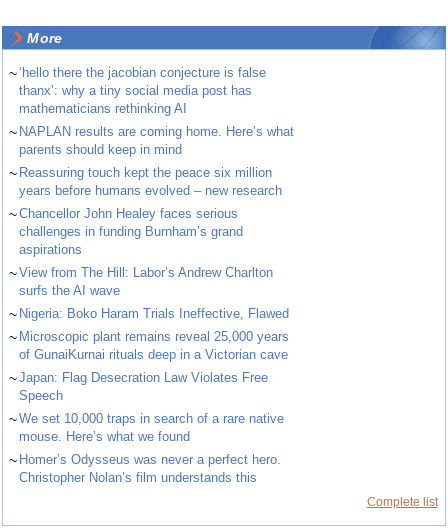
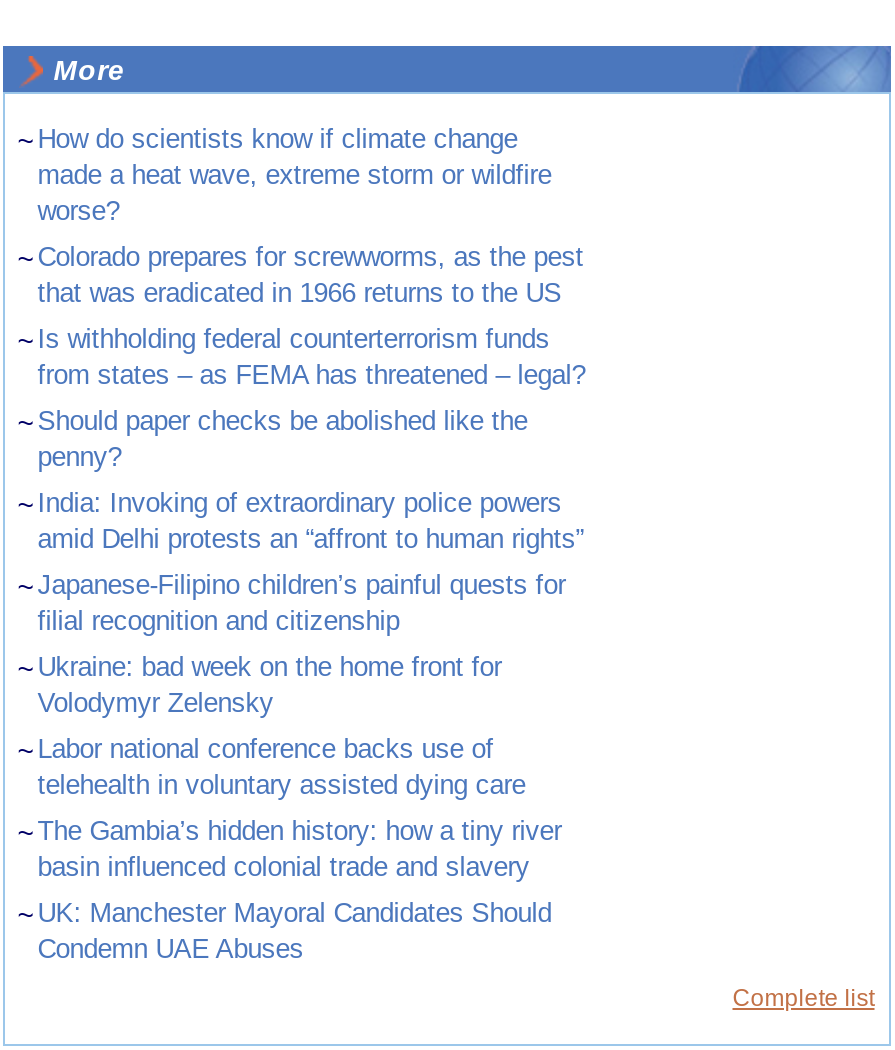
- ~ ‘hello there the jacobian conjecture is false
- thanx’: why a tiny social media post has
- mathematicians rethinking AI
- ~ NAPLAN results are coming home. Here’s what
- parents should keep in mind
- ~ Reassuring touch kept the peace six million
- years before humans evolved – new research
- ~ Chancellor John Healey faces serious
- challenges in funding Burnham’s grand
- aspirations
- ~ View from The Hill: Labor’s Andrew Charlton
- surfs the AI wave
- ~ Nigeria: Boko Haram Trials Ineffective, Flawed
- ~ Microscopic plant remains reveal 25,000 years
- of GunaiKurnai rituals deep in a Victorian cave
- ~ Japan: Flag Desecration Law Violates Free
- Speech
- ~ We set 10,000 traps in search of a rare native
- mouse. Here’s what we found
- ~ Homer’s Odysseus was never a perfect hero.
- Christopher Nolan’s film understands this
+ ~ How do scientists know if climate change
+ made a heat wave, extreme storm or wildfire
+ worse?
+ ~ Colorado prepares for screwworms, as the pest
+ that was eradicated in 1966 returns to the US
+ ~ Is withholding federal counterterrorism funds
+ from states – as FEMA has threatened – legal?
+ ~ Should paper checks be abolished like the
+ penny?
+ ~ India: Invoking of extraordinary police powers
+ amid Delhi protests an “affront to human rights”
+ ~ Japanese-Filipino children’s painful quests for
+ filial recognition and citizenship
+ ~ Ukraine: bad week on the home front for
+ Volodymyr Zelensky
+ ~ Labor national conference backs use of
+ telehealth in voluntary assisted dying care
+ ~ The Gambia’s hidden history: how a tiny river
+ basin influenced colonial trade and slavery
+ ~ UK: Manchester Mayoral Candidates Should
+ Condemn UAE Abuses
